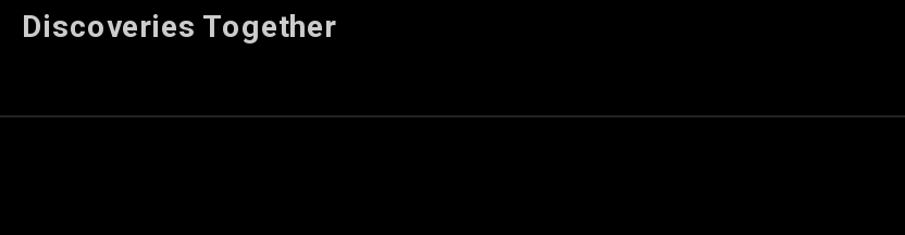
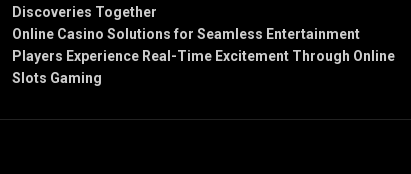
+ Online Casino Solutions for Seamless Entertainment
+ Players Experience Real-Time Excitement Through Online
+ Slots Gaming
